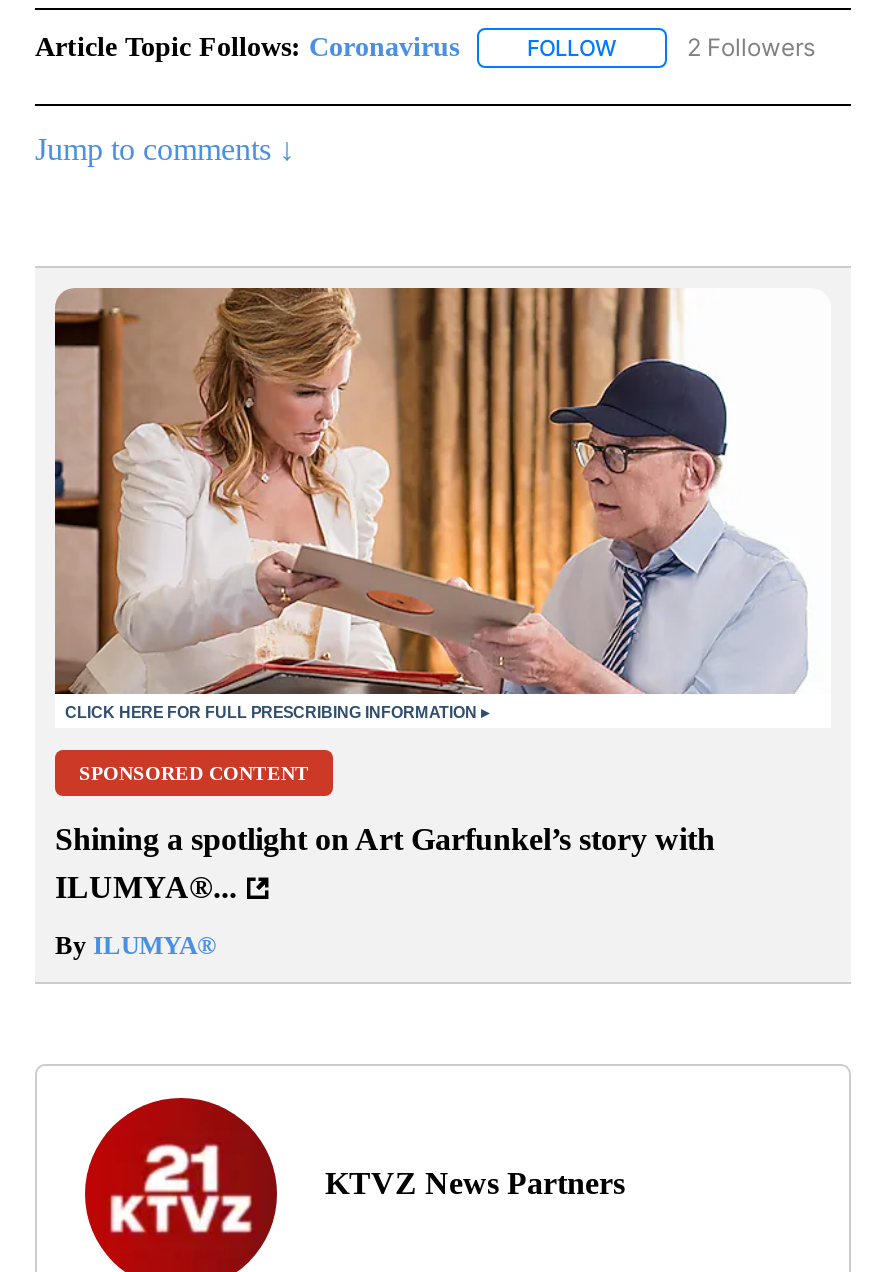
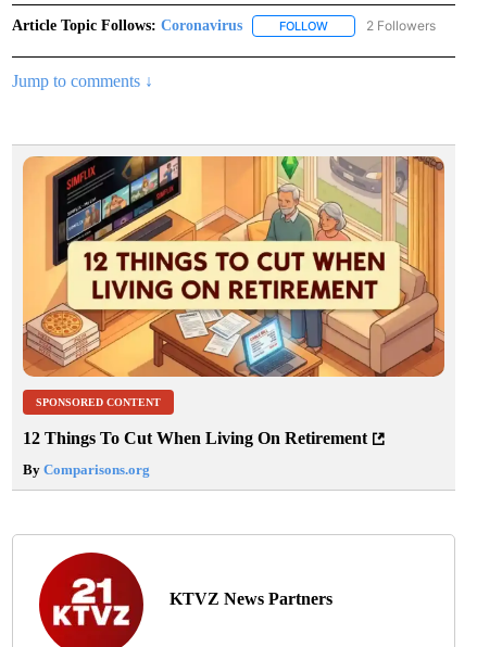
- [image]
+ [image]

- Shining a spotlight on Art Garfunkel’s story with
- ILUMYA®...
+ 12 Things To Cut When Living On Retirement

- By ILUMYA®
+ By Comparisons.org
